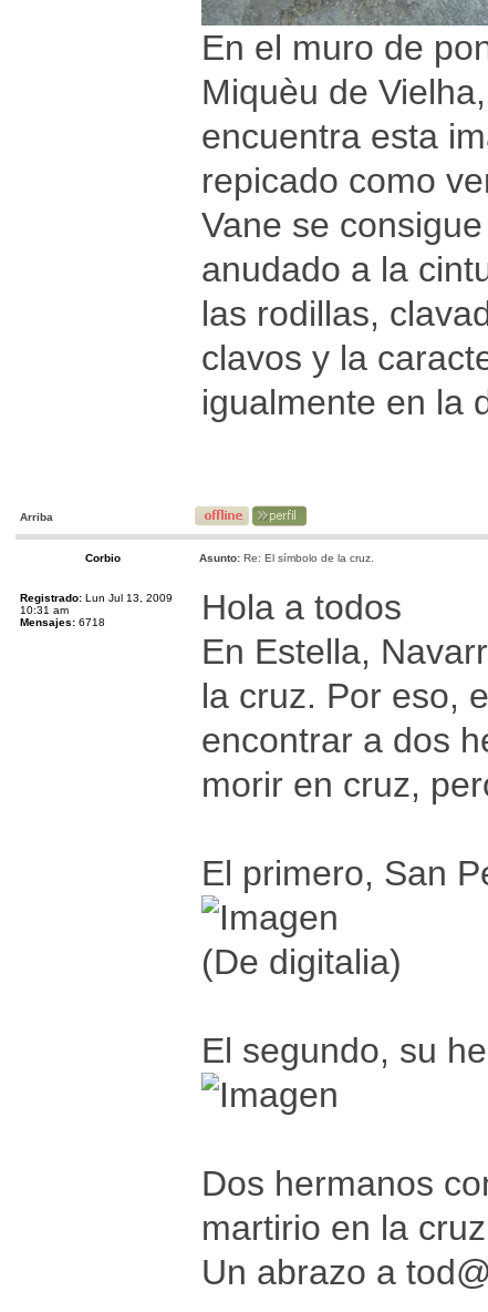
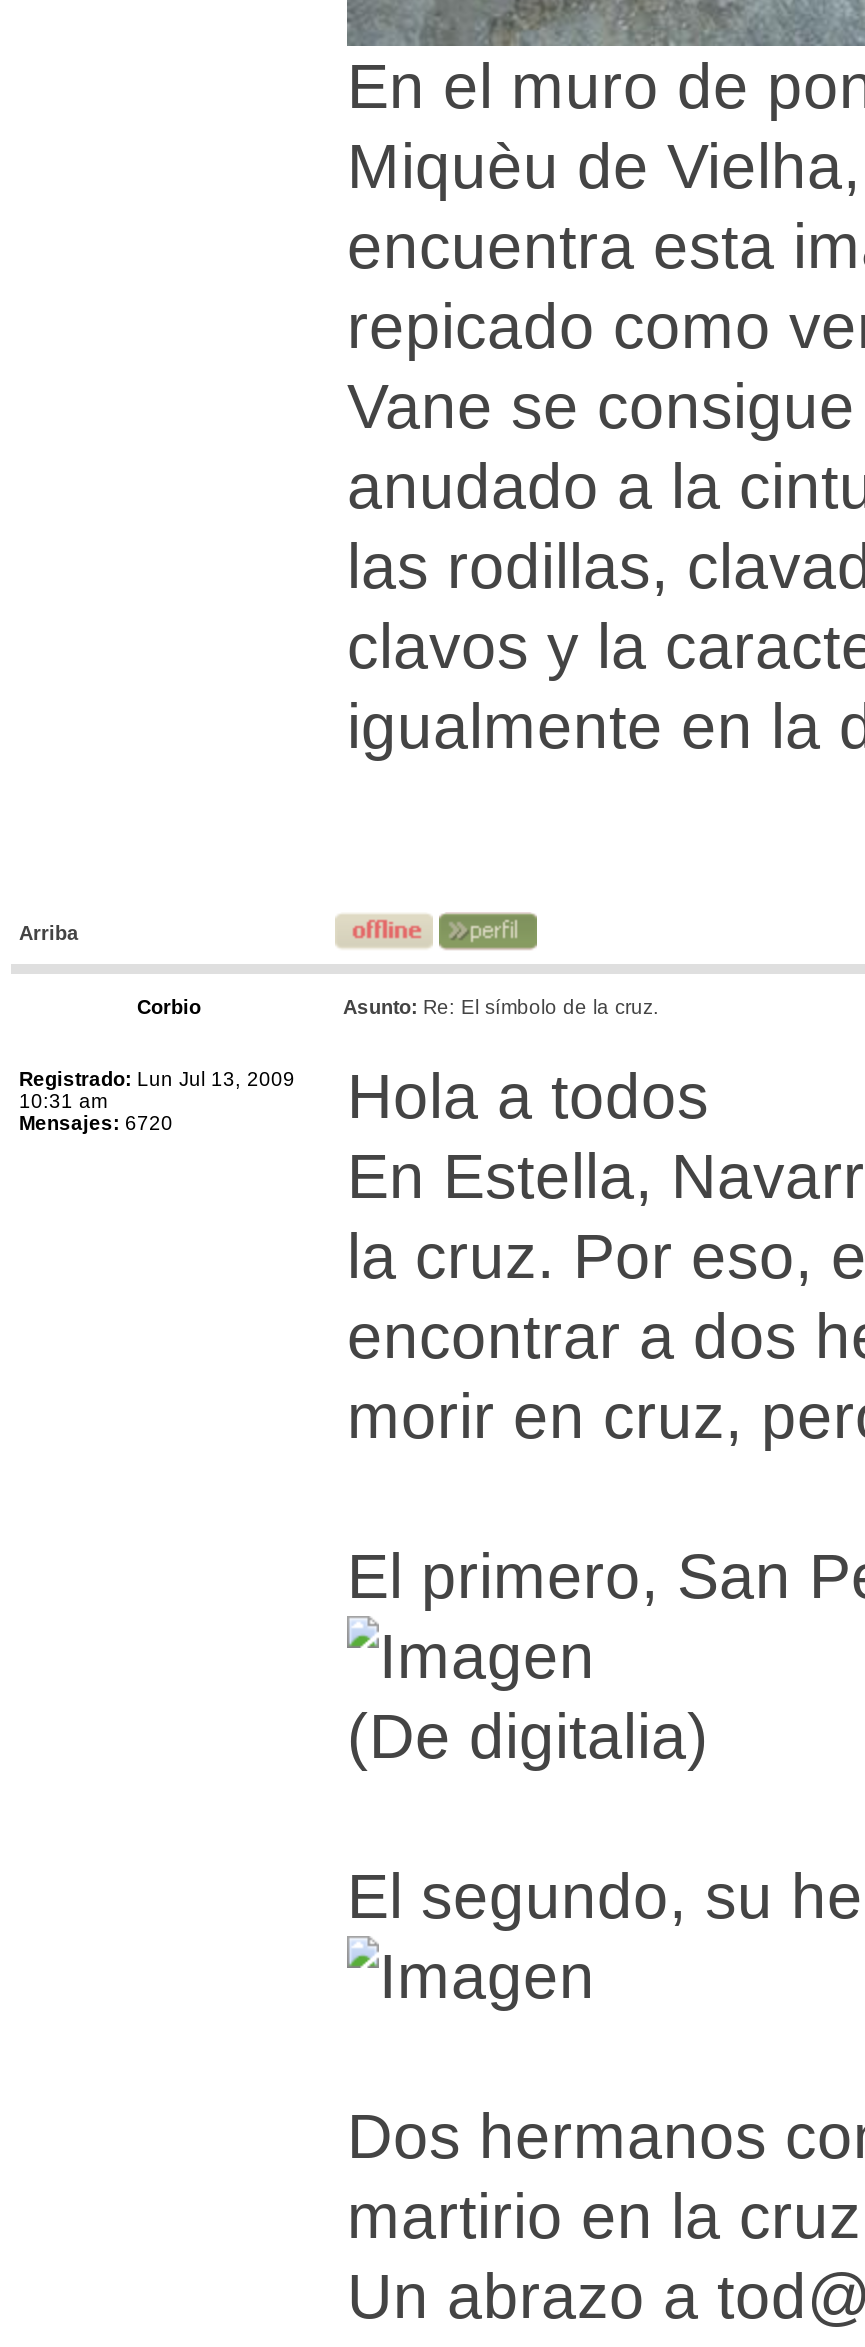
- Mensajes: 6718
+ Mensajes: 6720
